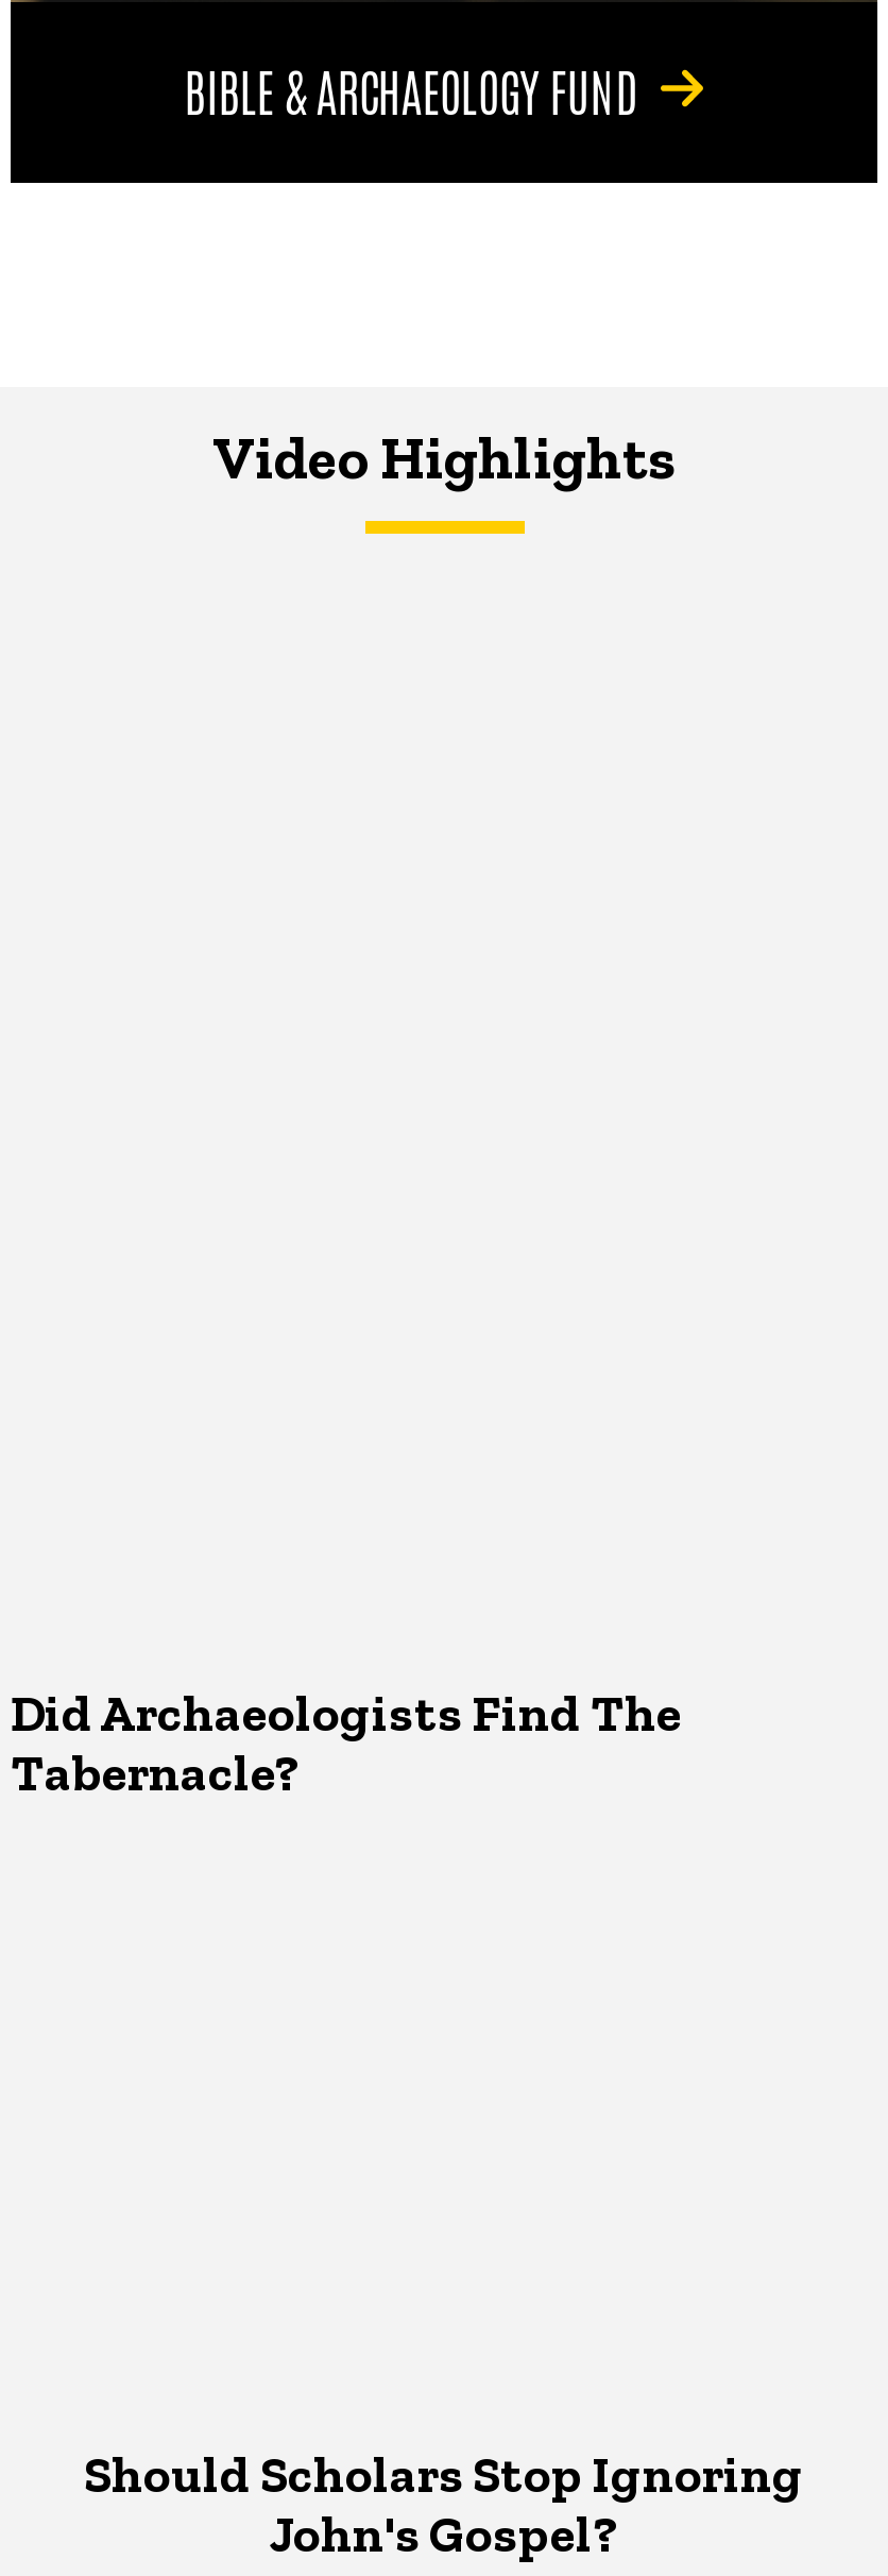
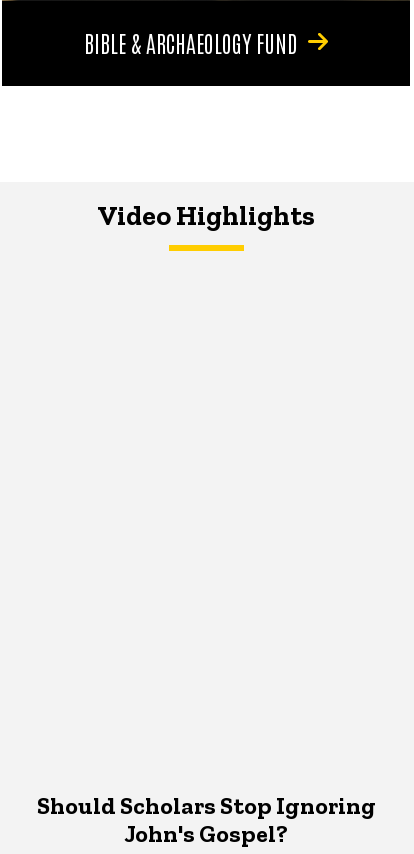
- Did Archaeologists Find The
- Tabernacle?
